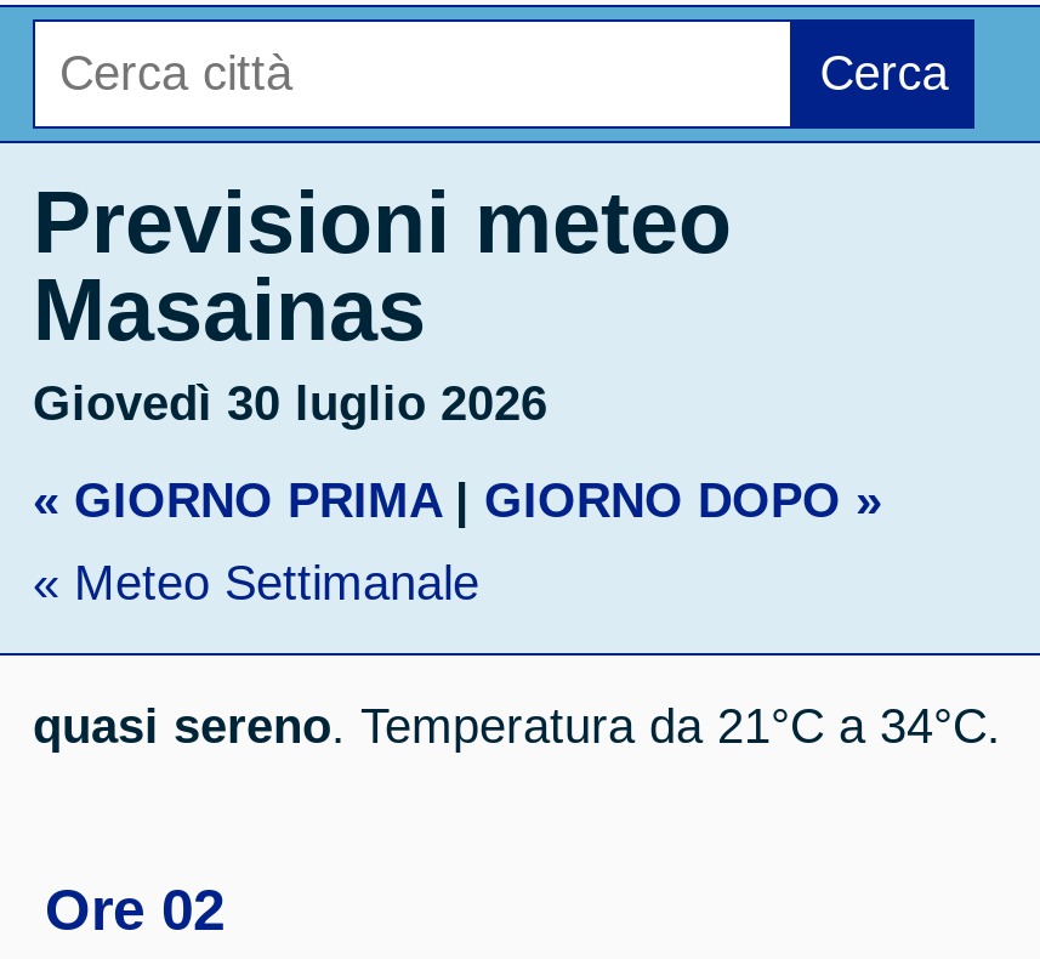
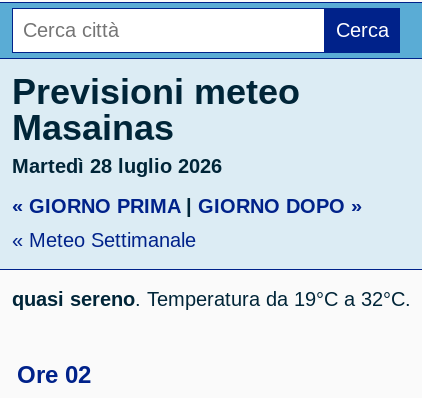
- Giovedì 30 luglio 2026
+ Martedì 28 luglio 2026

- quasi sereno. Temperatura da 21°C a 34°C.
+ quasi sereno. Temperatura da 19°C a 32°C.
